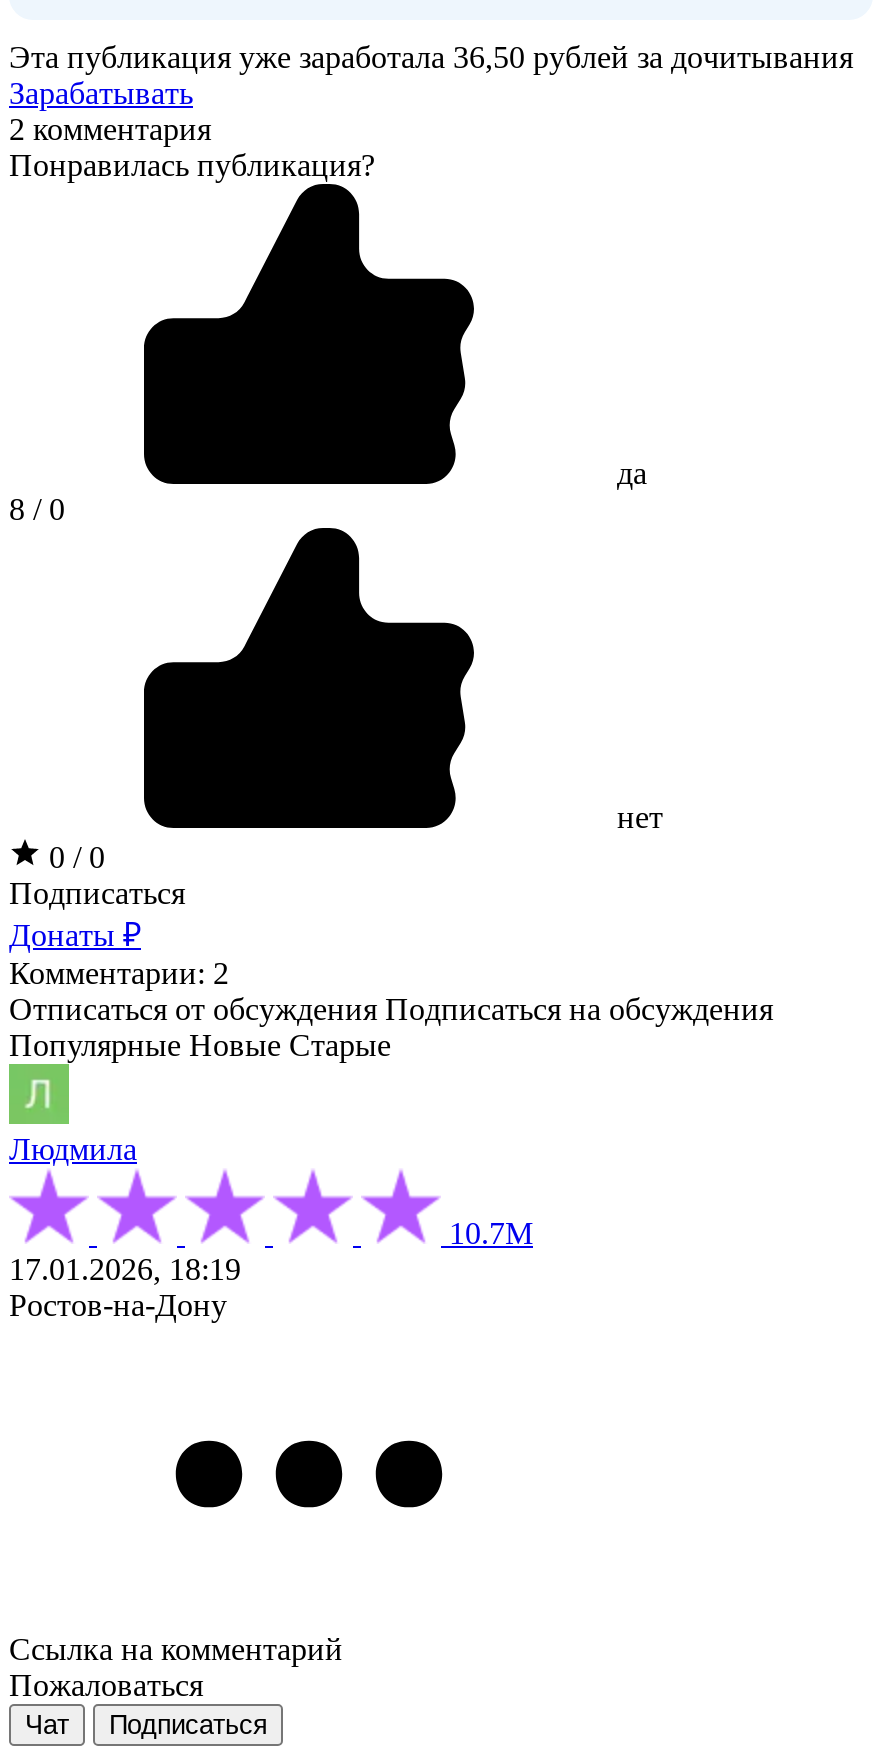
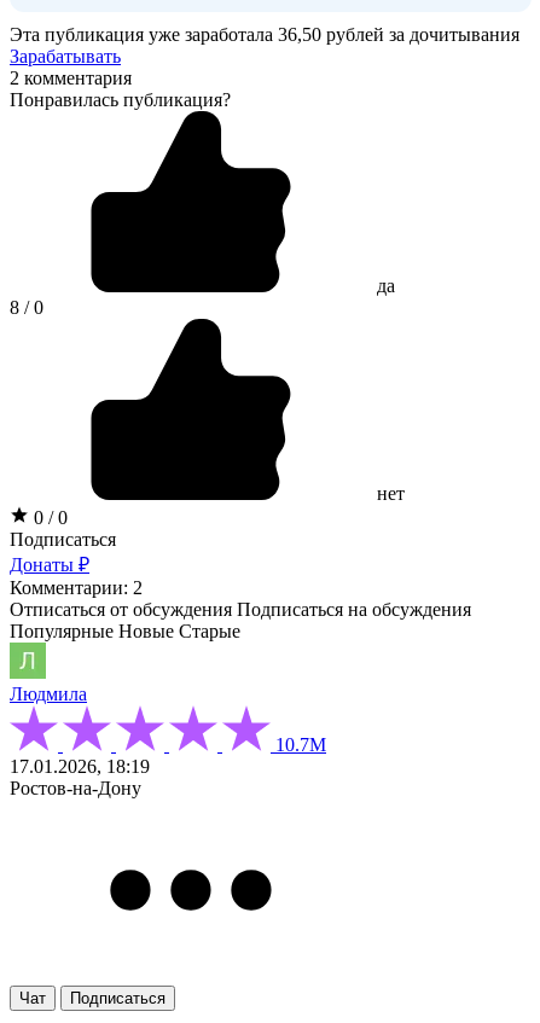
- Ссылка на комментарий
- Пожаловаться
